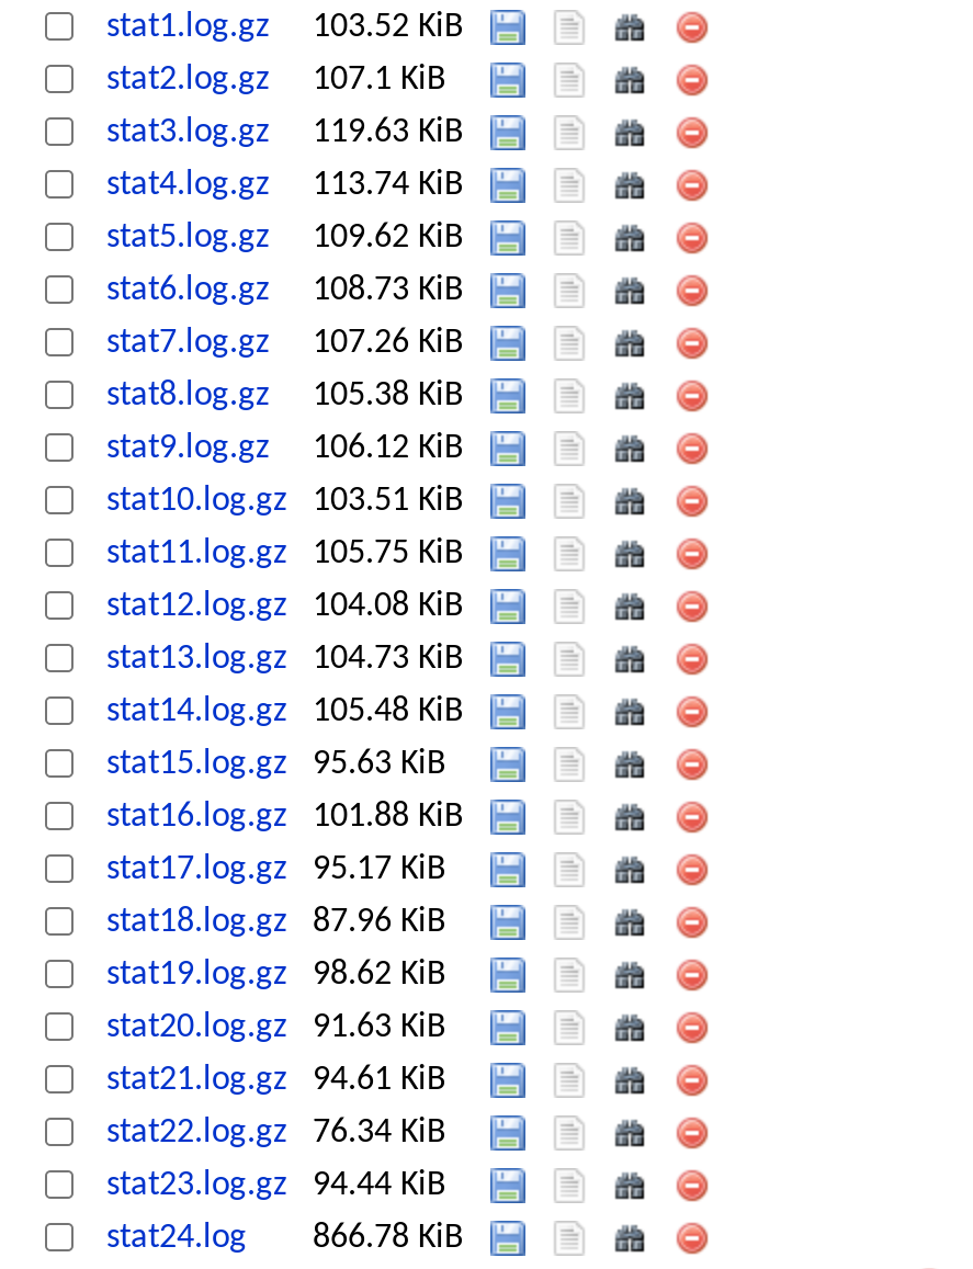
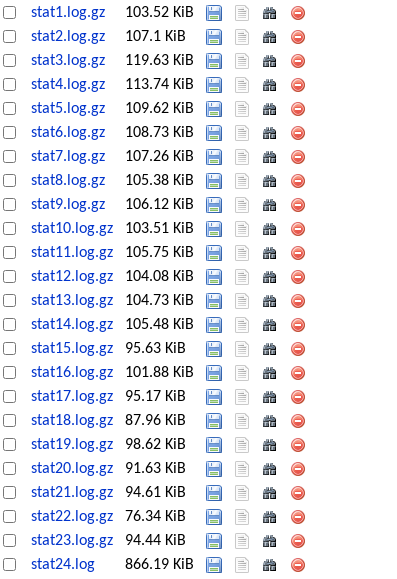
- stat24.log 866.78 KiB
+ stat24.log 866.19 KiB
